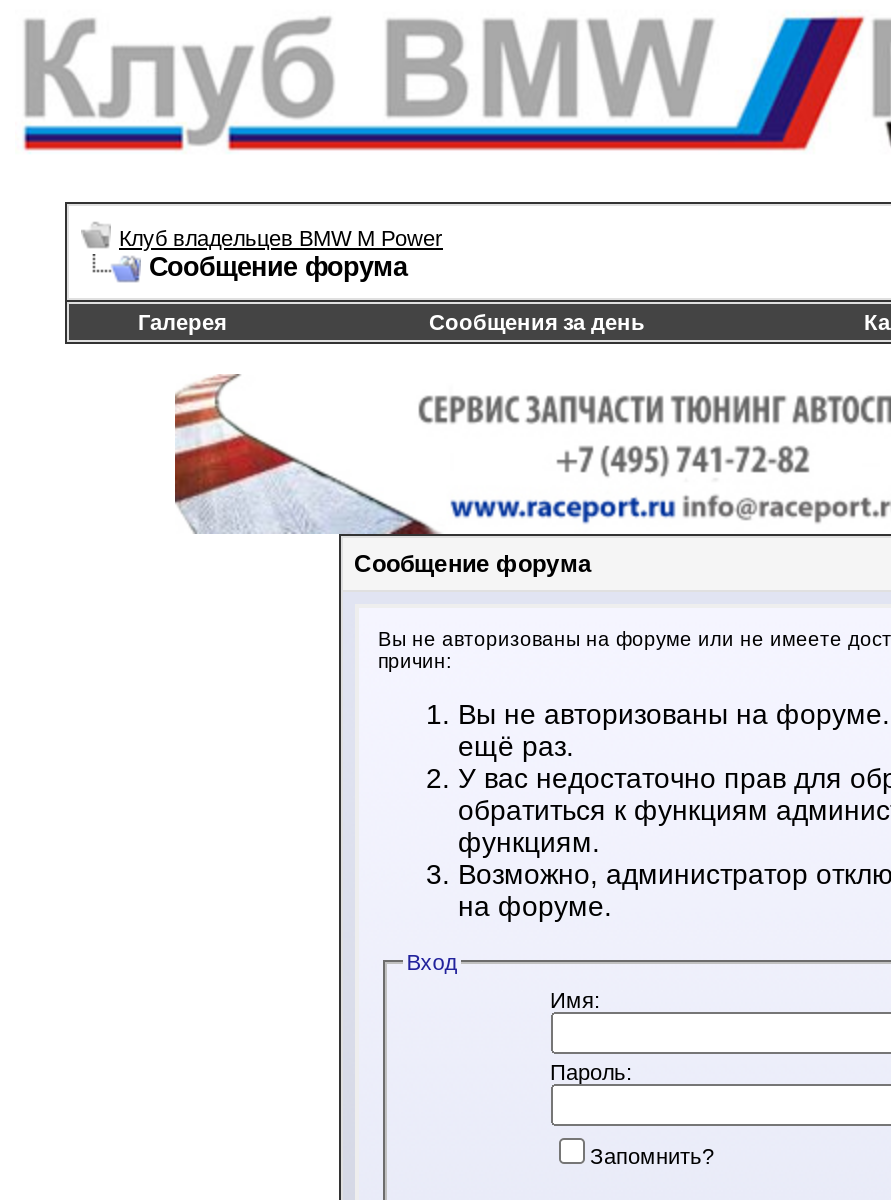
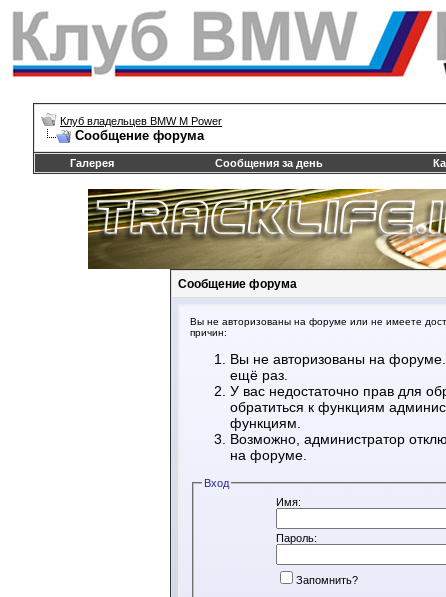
- [image]
+ [image]
